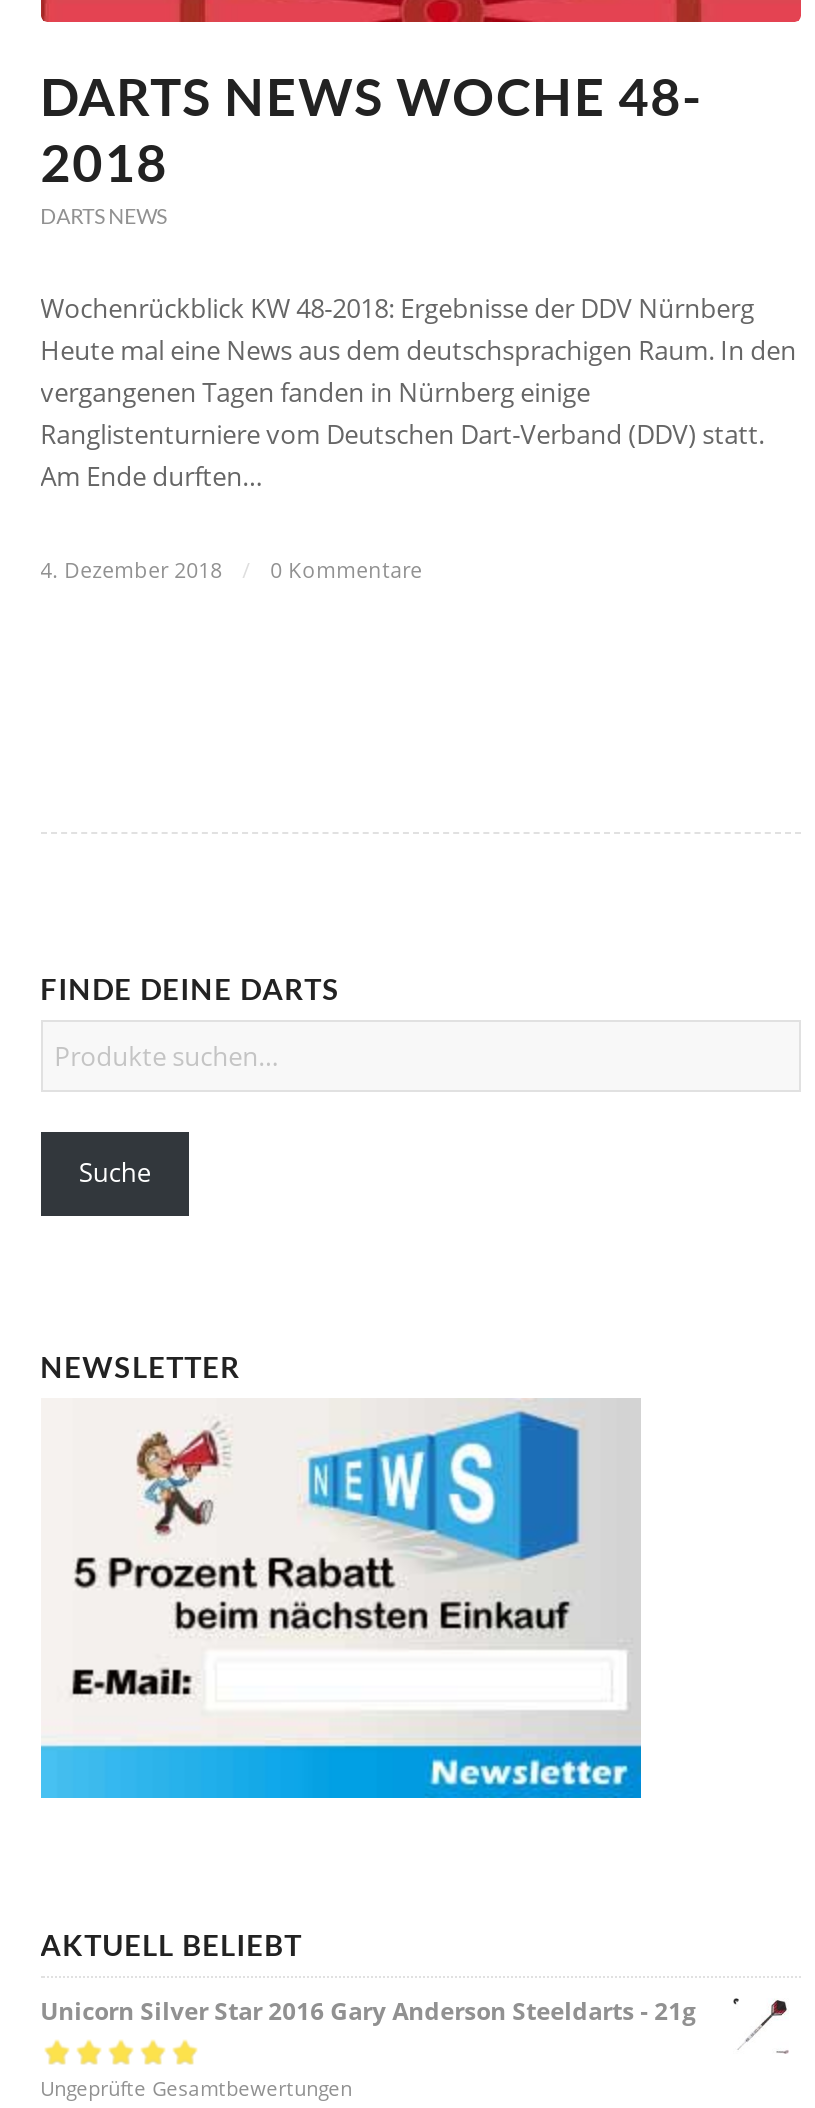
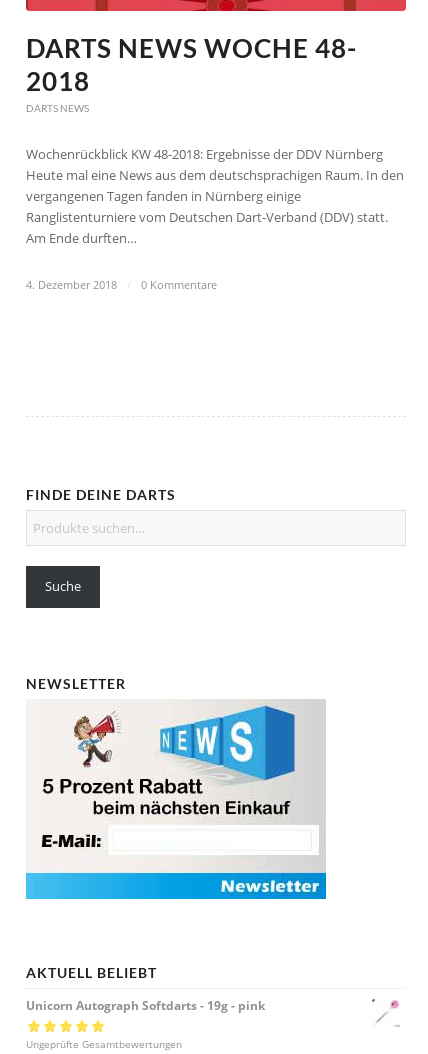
- Unicorn Silver Star 2016 Gary Anderson Steeldarts - 21g
+ Unicorn Autograph Softdarts - 19g - pink
